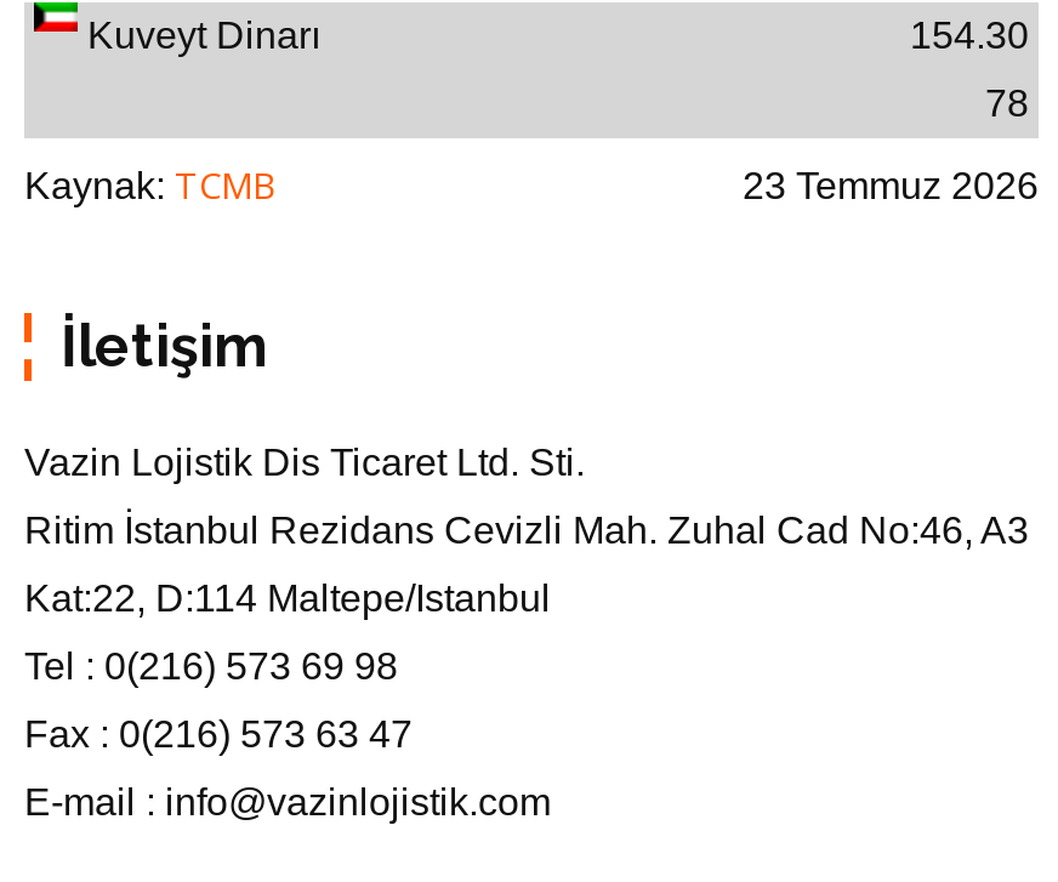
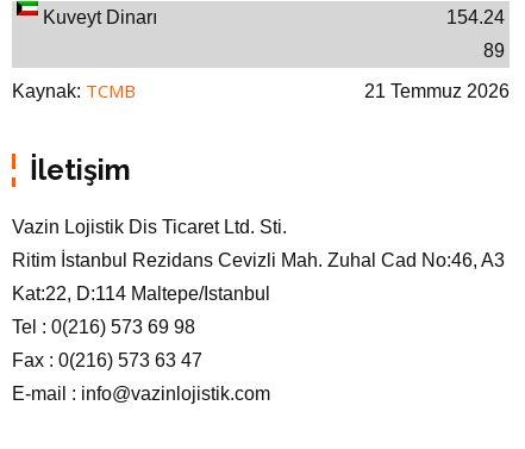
- 154.30
+ 154.24

- 78
+ 89

- 23 Temmuz 2026
+ 21 Temmuz 2026
